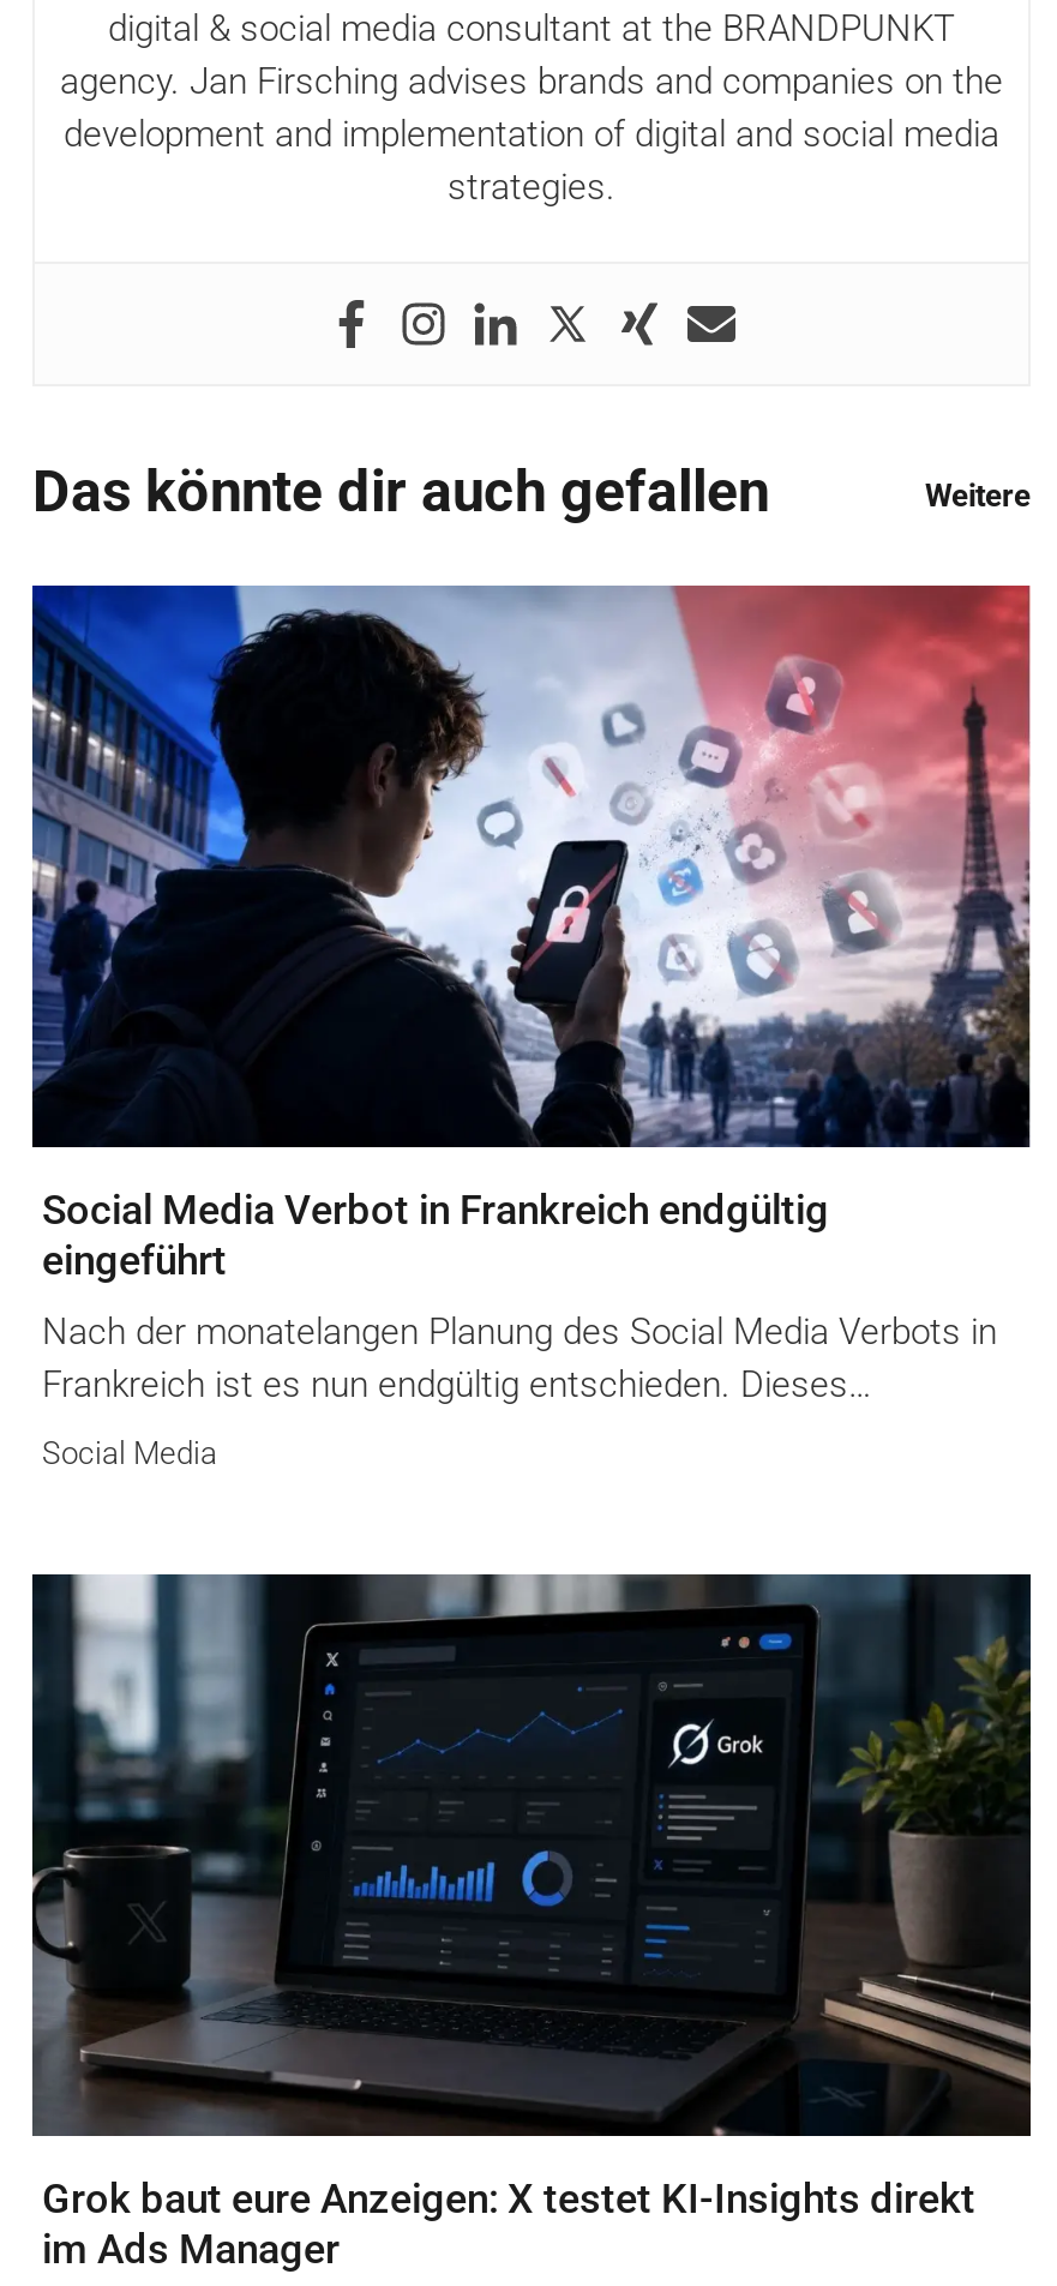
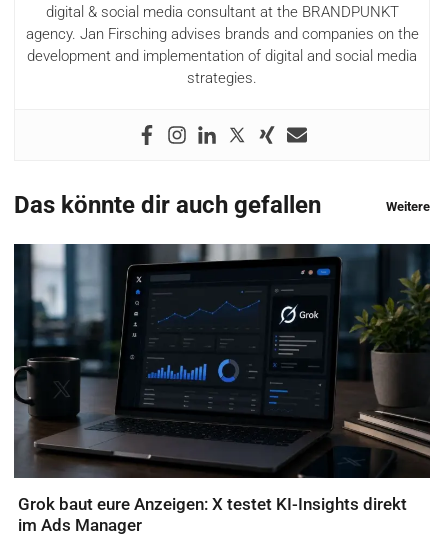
- [image]
- Social Media Verbot in Frankreich endgültig
- eingeführt
- Nach der monatelangen Planung des Social Media Verbots in
- Frankreich ist es nun endgültig entschieden. Dieses…
- Social Media
